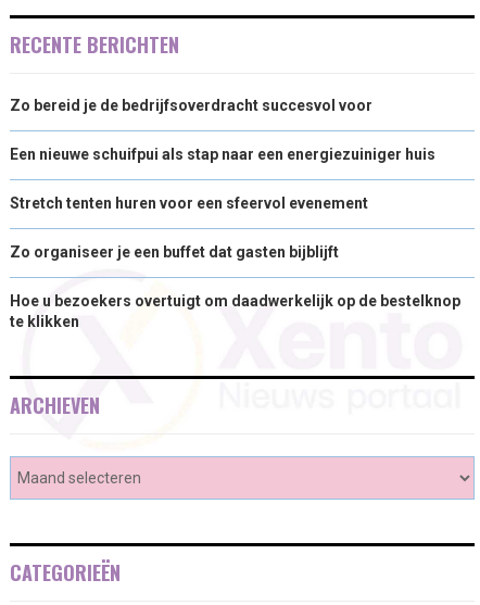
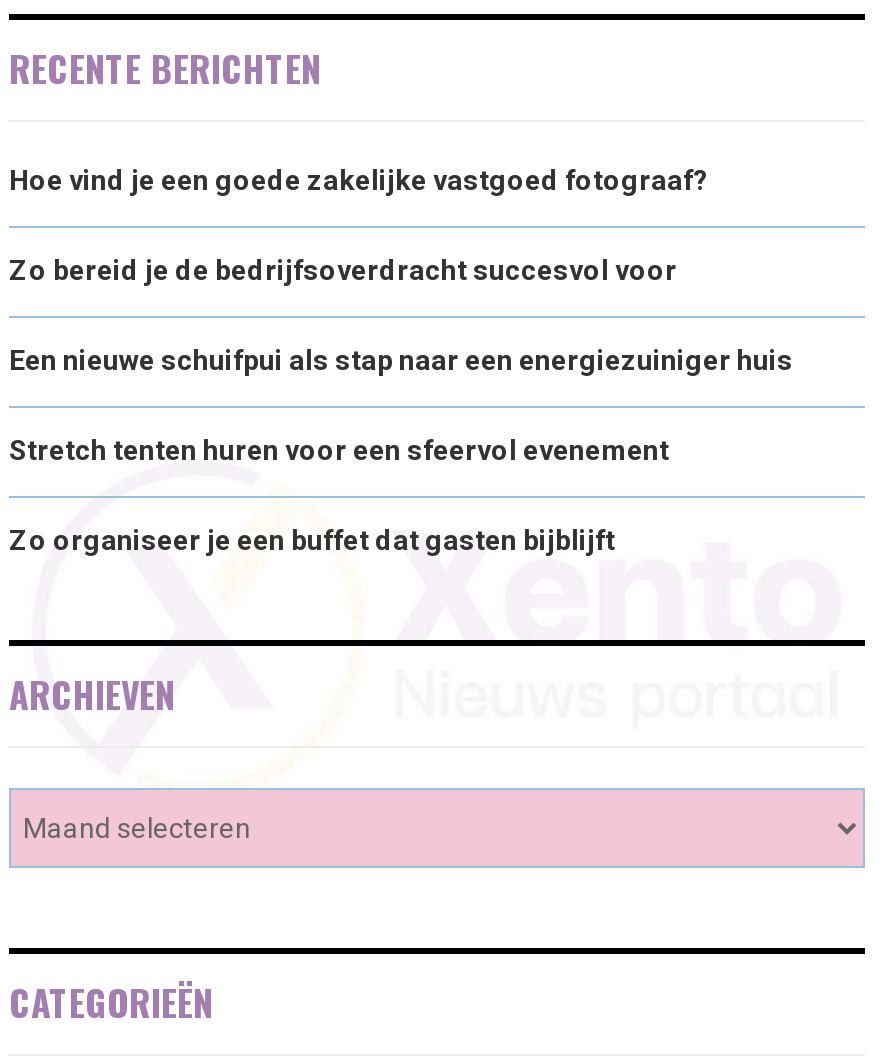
+ Hoe vind je een goede zakelijke vastgoed fotograaf?

moved down: Zo bereid je de bedrijfsoverdracht succesvol voor | Een nieuwe schuifpui als stap naar een energiezuiniger huis | Stretch tenten huren voor een sfeervol evenement | Zo organiseer je een buffet dat gasten bijblijft

- Hoe u bezoekers overtuigt om daadwerkelijk op de bestelknop
- te klikken
